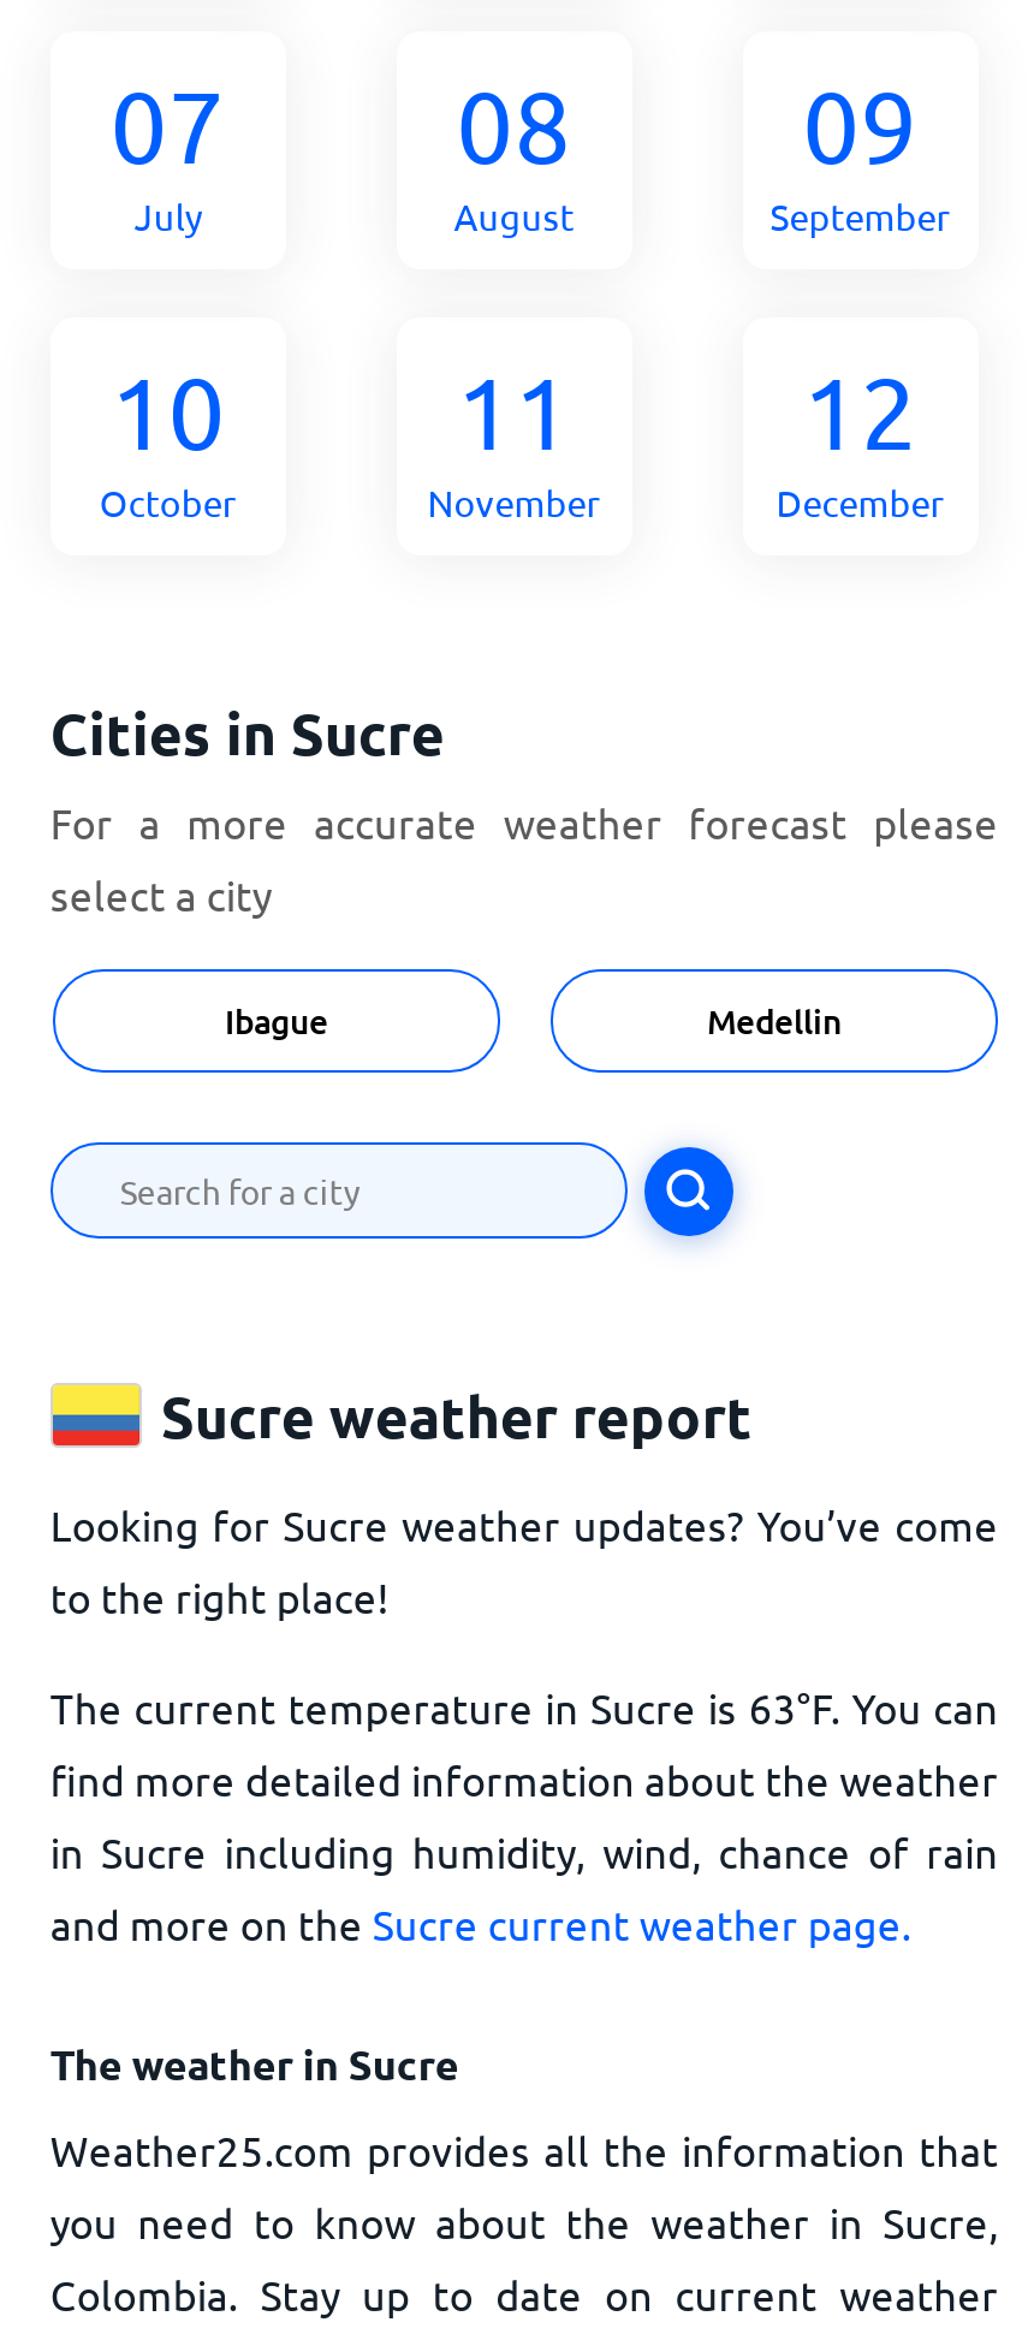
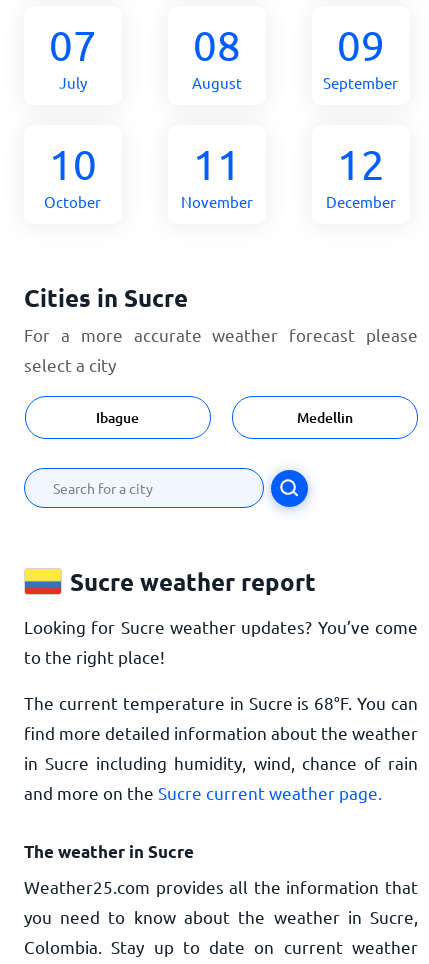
- The current temperature in Sucre is 63°F. You can
+ The current temperature in Sucre is 68°F. You can
